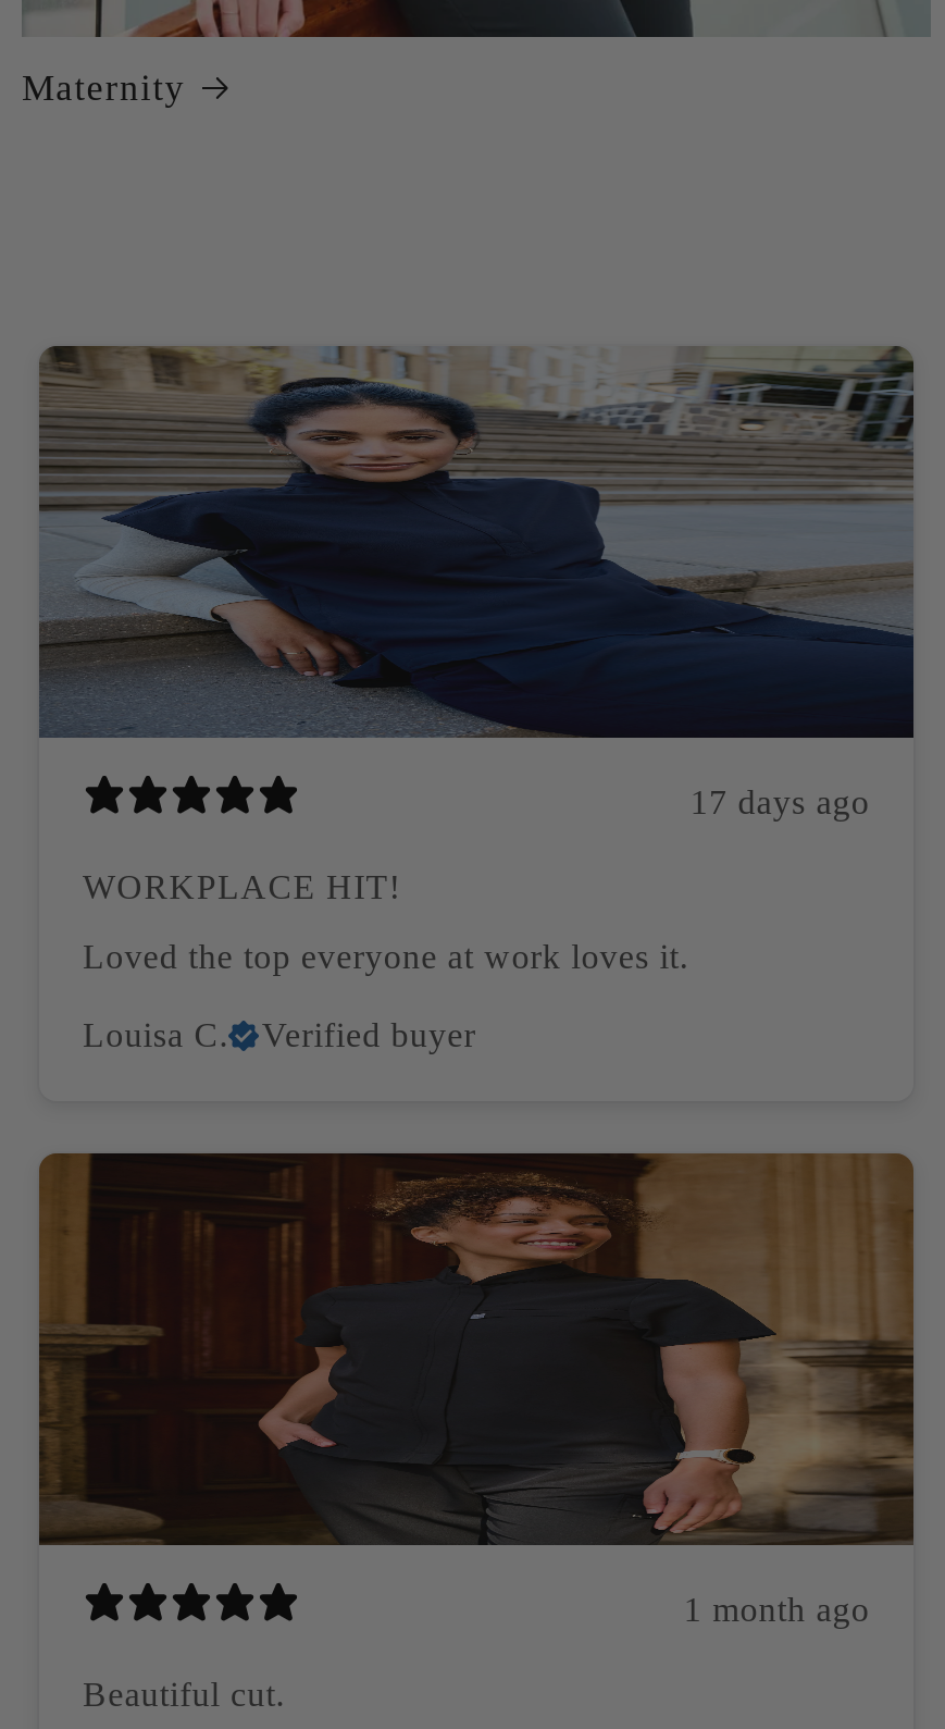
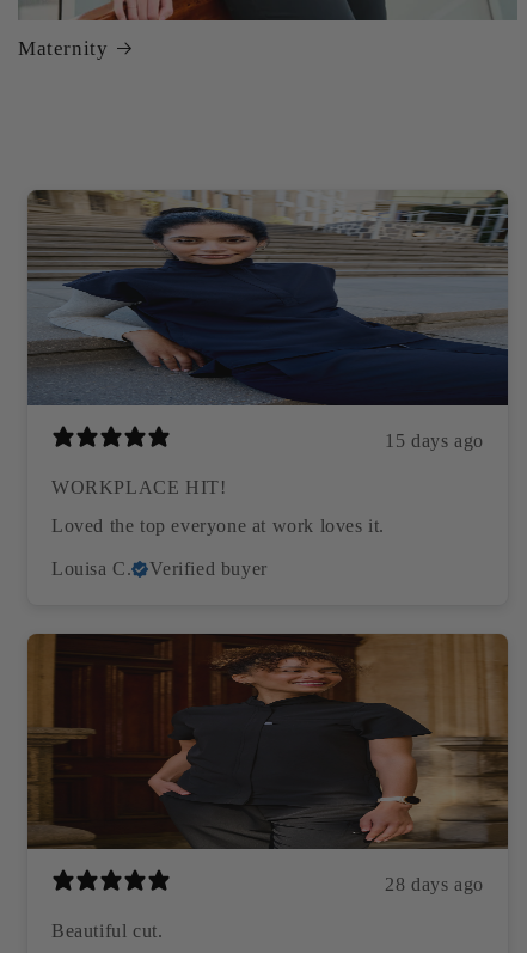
- 17 days ago
+ 15 days ago

- 1 month ago
+ 28 days ago
